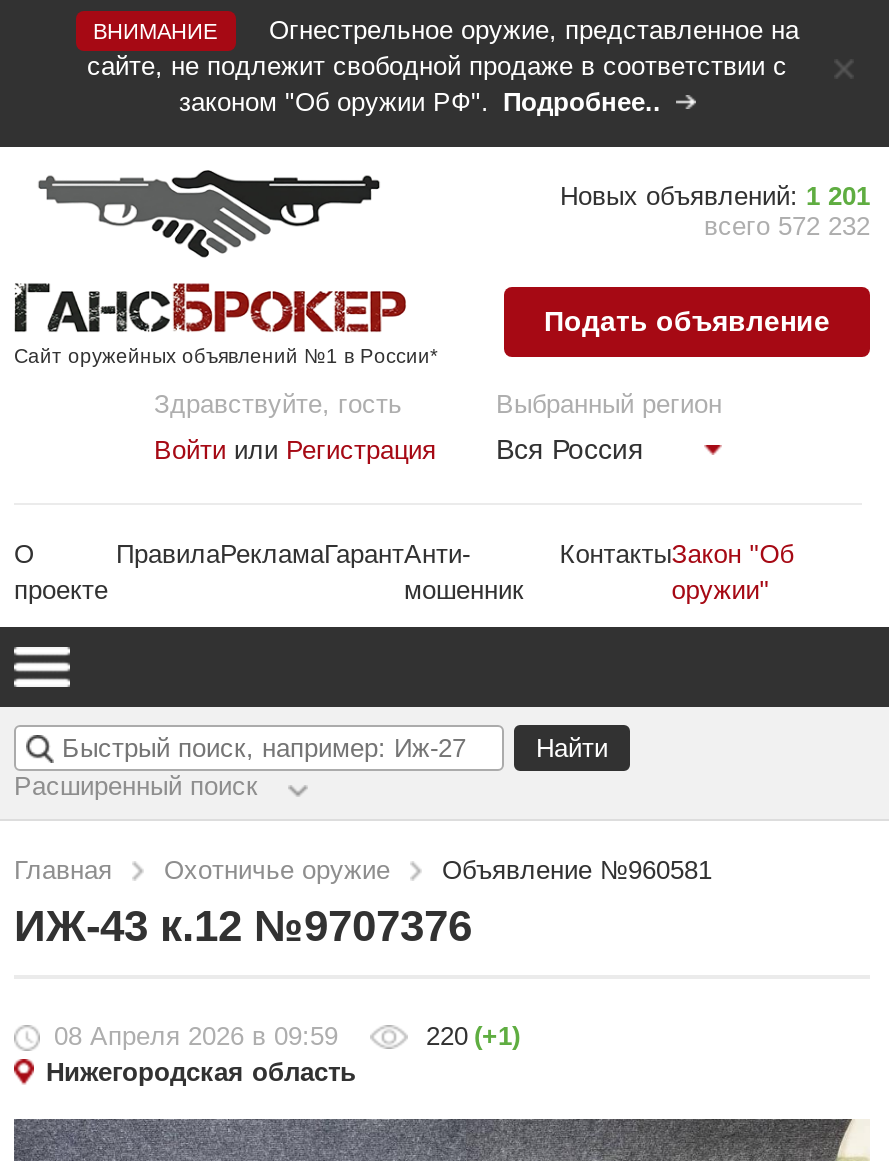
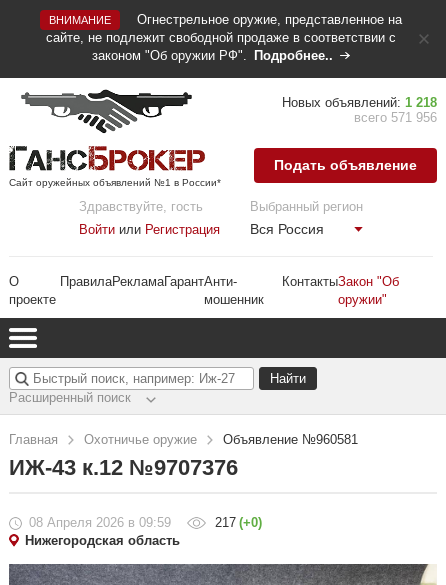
- Новых объявлений: 1 201
+ Новых объявлений: 1 218

- всего 572 232
+ всего 571 956

- 220 (+1)
+ 217 (+0)
